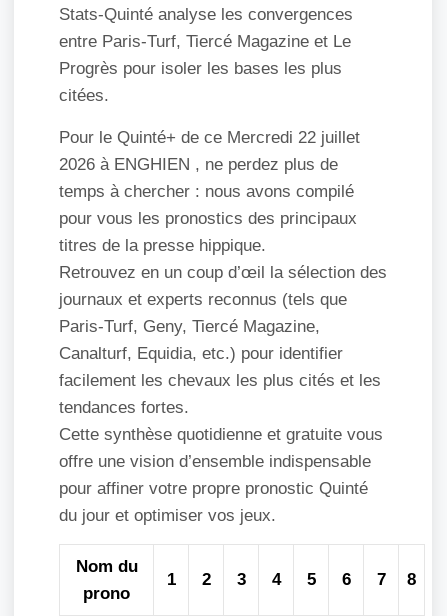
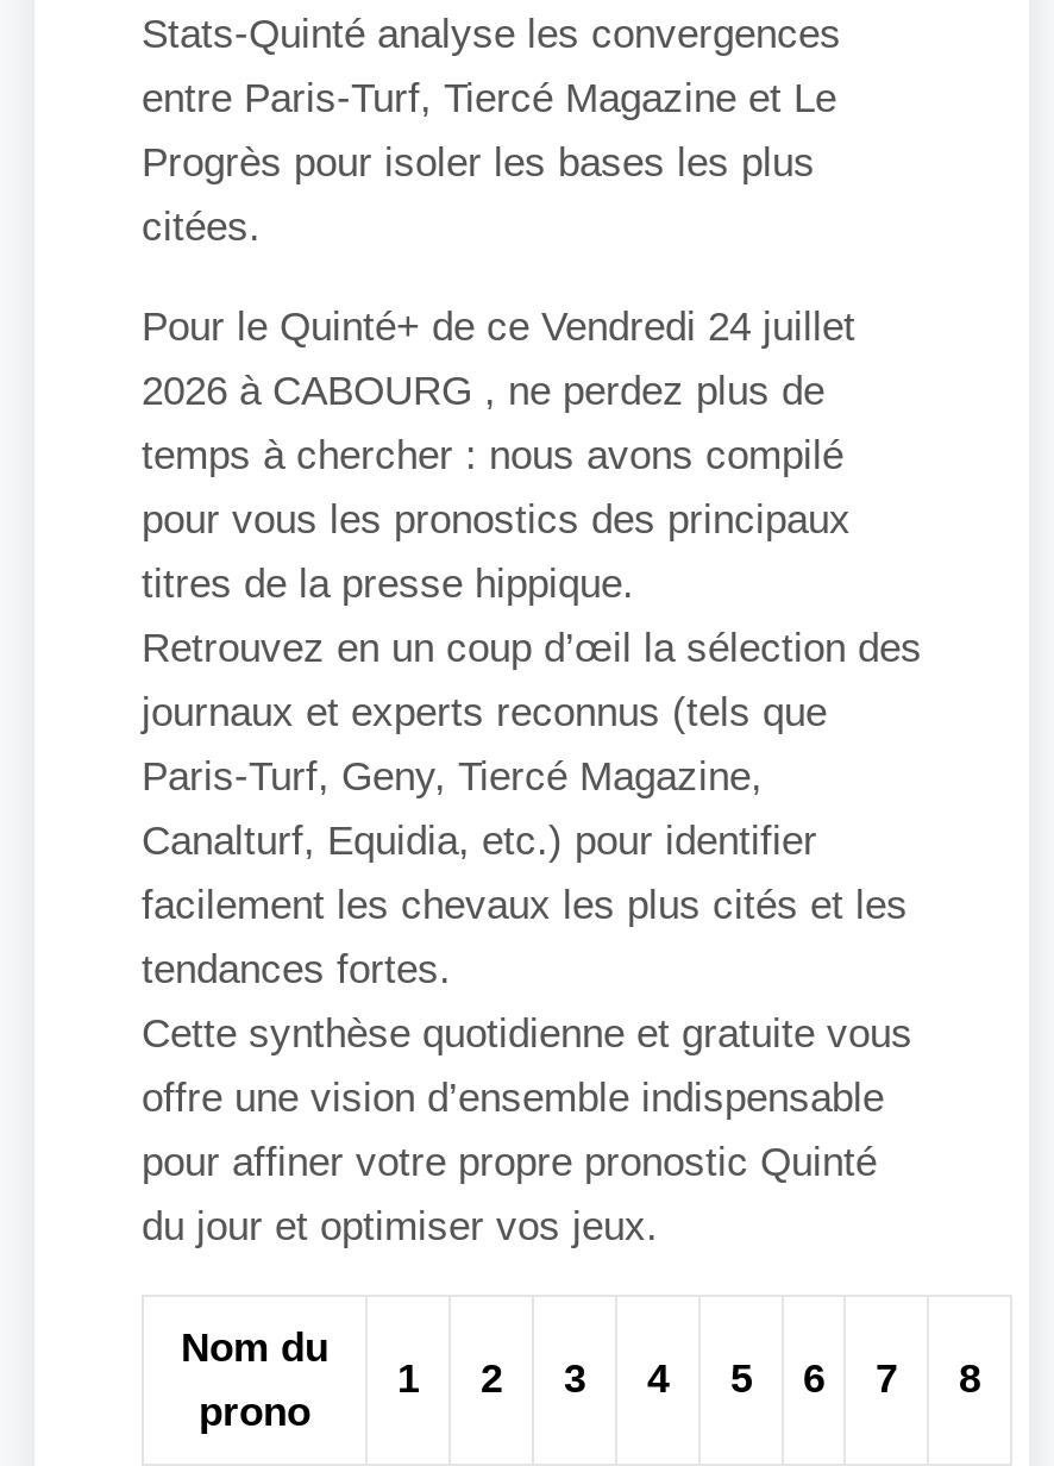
- Pour le Quinté+ de ce Mercredi 22 juillet
+ Pour le Quinté+ de ce Vendredi 24 juillet

- 2026 à ENGHIEN , ne perdez plus de
+ 2026 à CABOURG , ne perdez plus de
